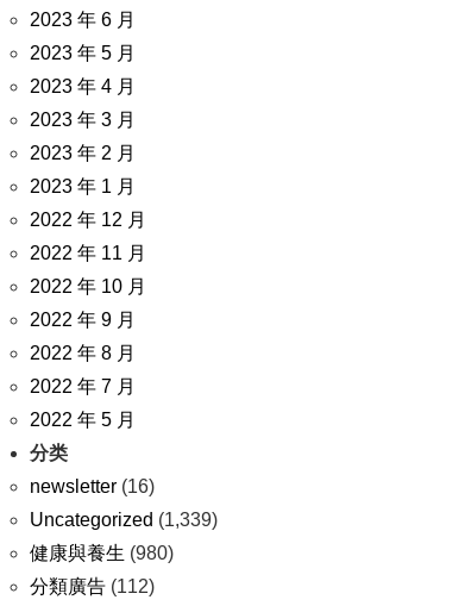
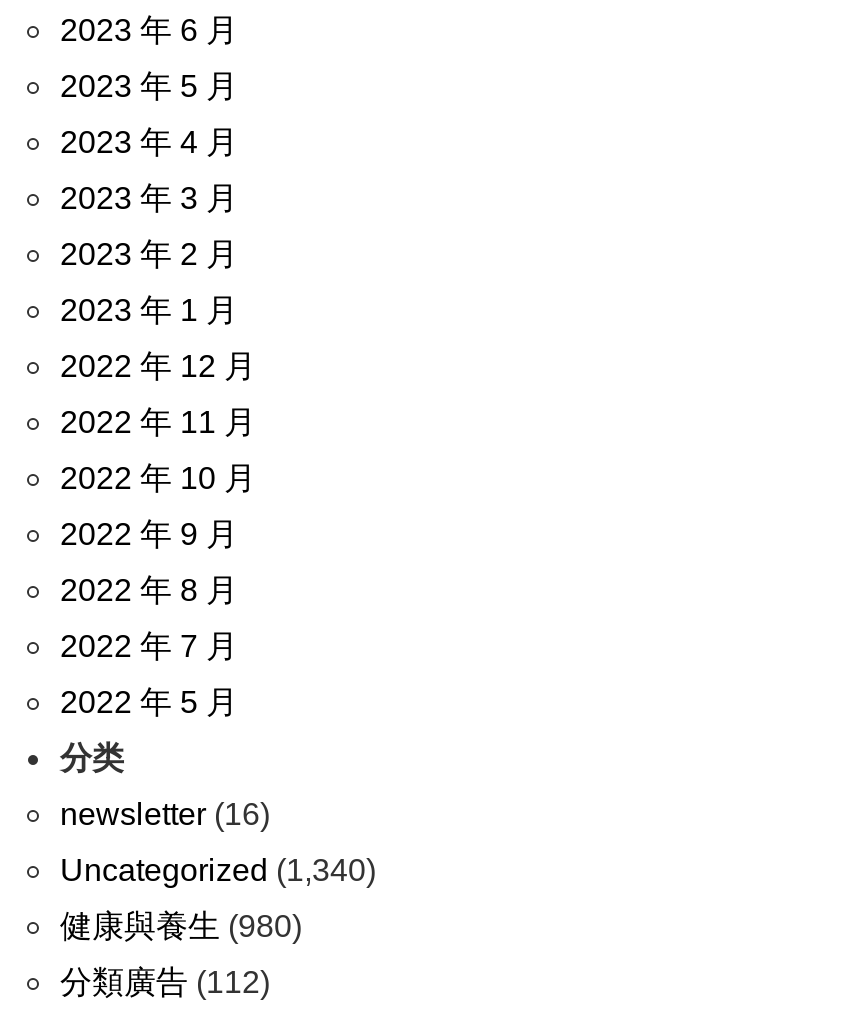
- Uncategorized (1,339)
+ Uncategorized (1,340)
